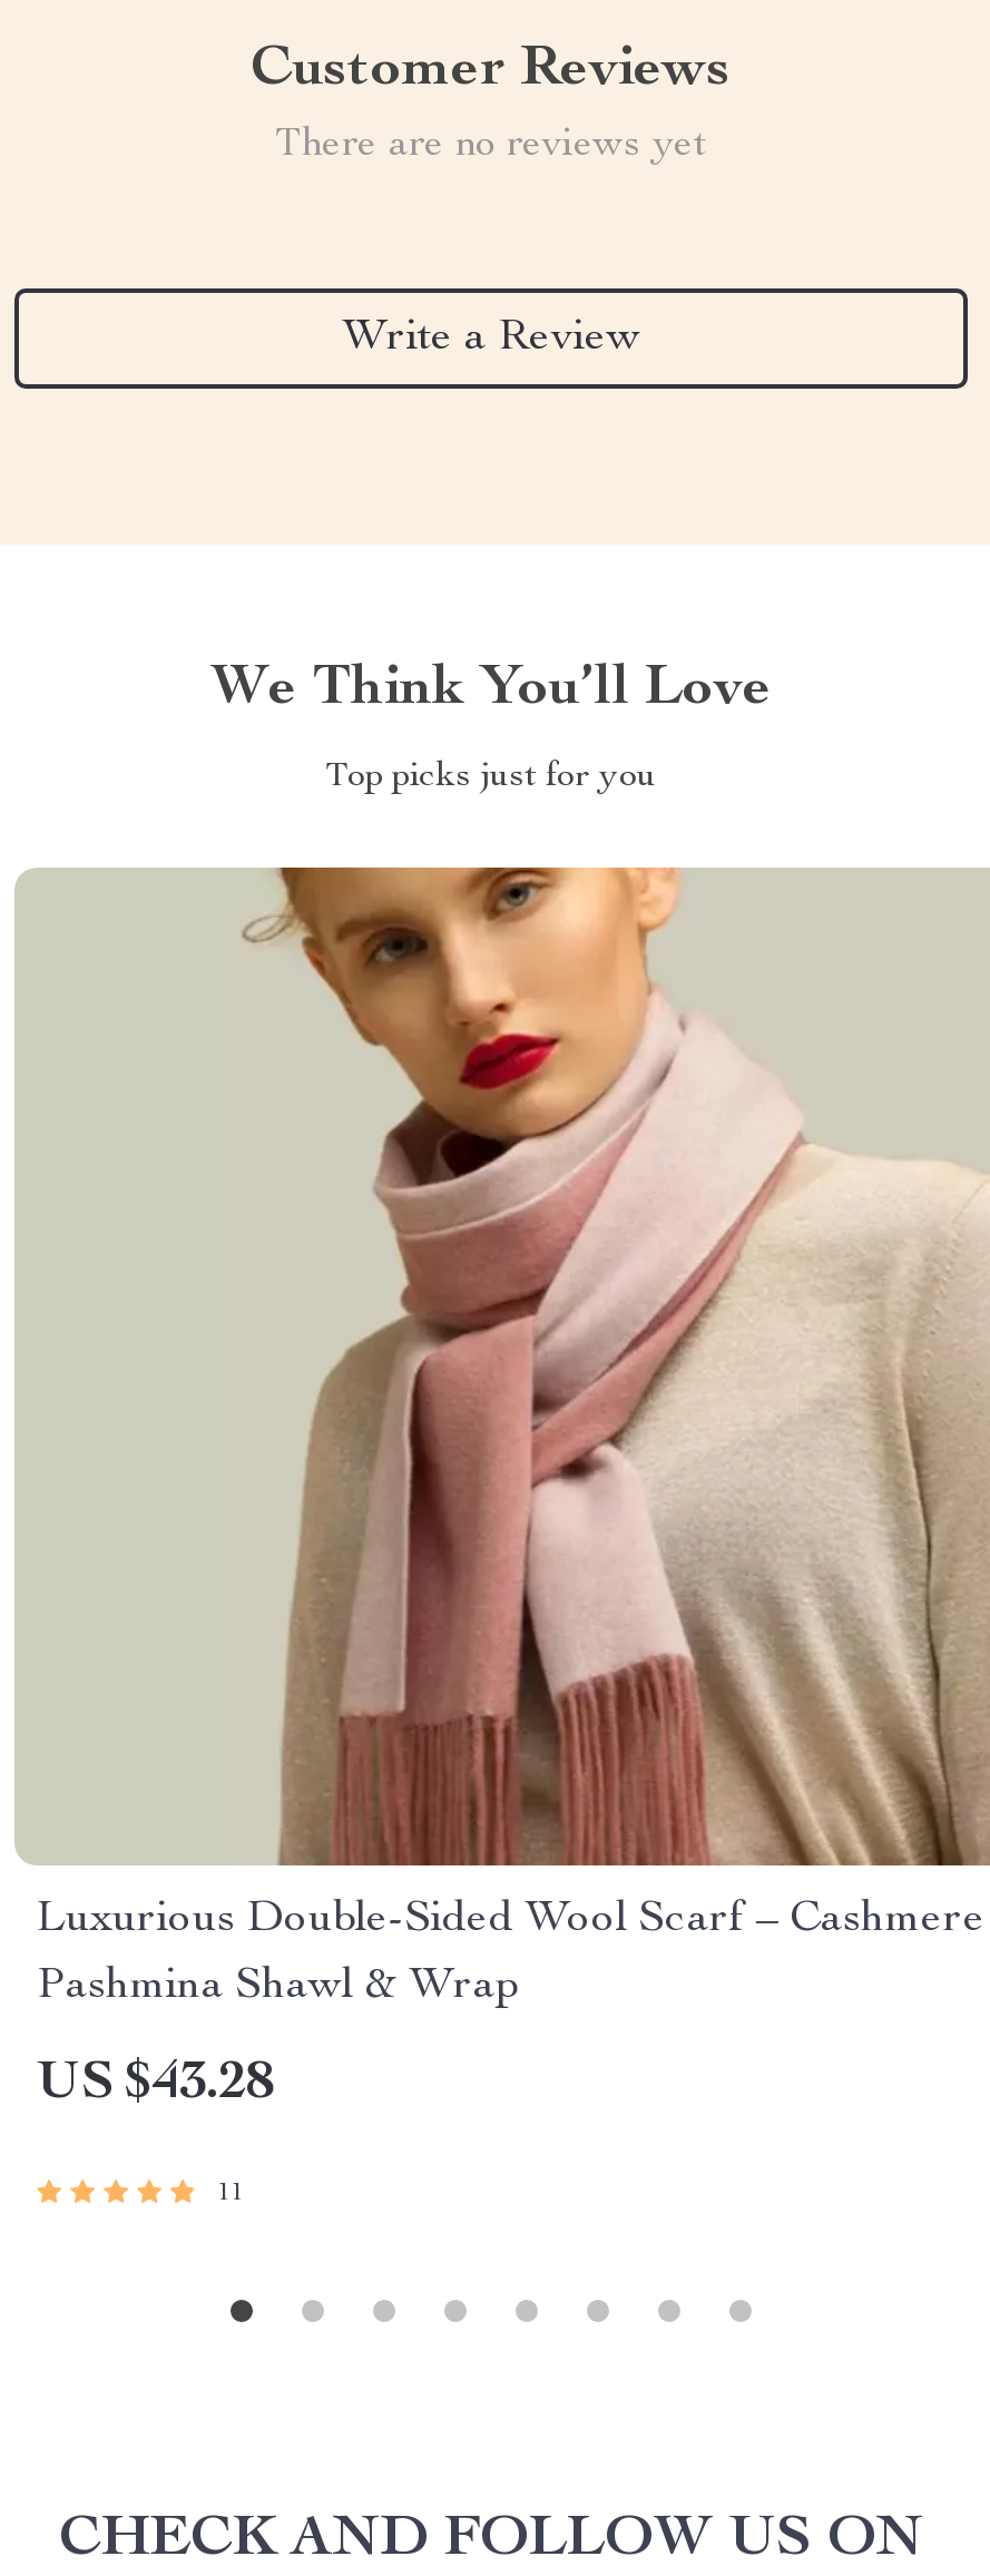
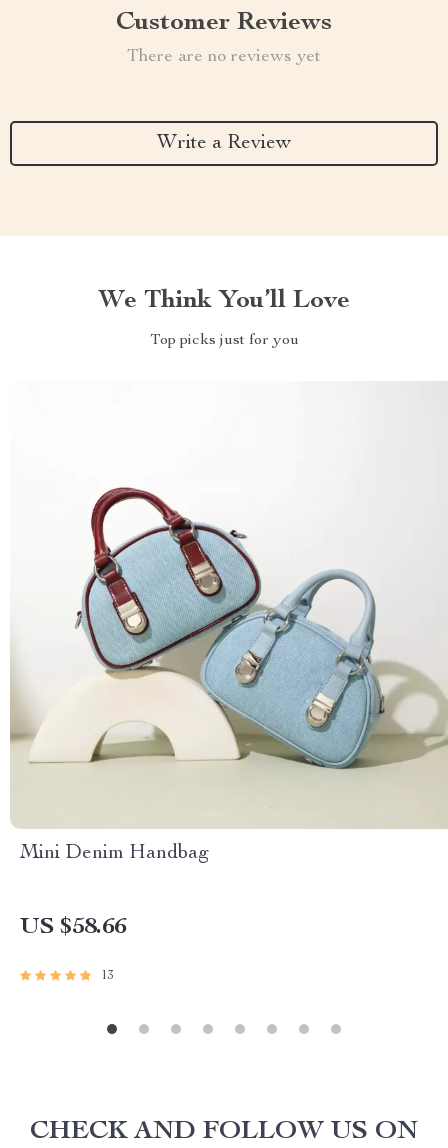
- [image]
- Luxurious Double-Sided Wool Scarf – Cashmere
- Pashmina Shawl & Wrap
- US $43.28
- 11
+ [image]
+ Mini Denim Handbag
+ US $58.66
+ 13
